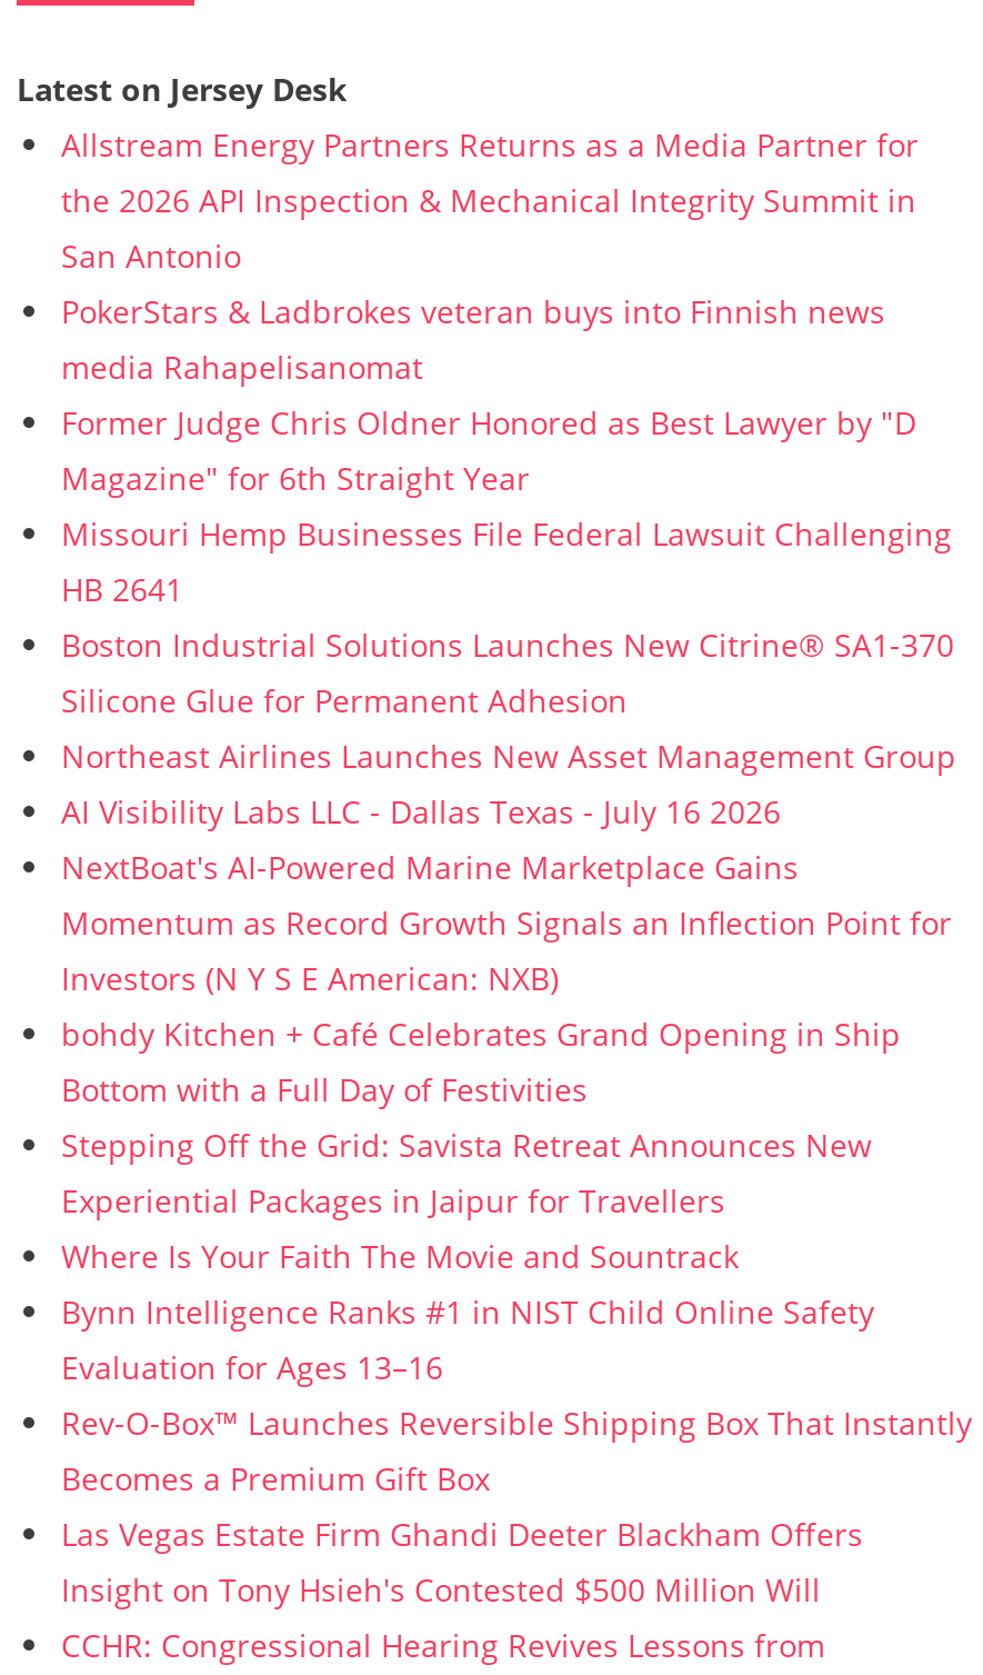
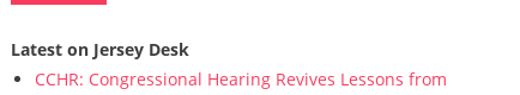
- Allstream Energy Partners Returns as a Media Partner for
- the 2026 API Inspection & Mechanical Integrity Summit in
- San Antonio
- PokerStars & Ladbrokes veteran buys into Finnish news
- media Rahapelisanomat
- Former Judge Chris Oldner Honored as Best Lawyer by "D
- Magazine" for 6th Straight Year
- Missouri Hemp Businesses File Federal Lawsuit Challenging
- HB 2641
- Boston Industrial Solutions Launches New Citrine® SA1-370
- Silicone Glue for Permanent Adhesion
- Northeast Airlines Launches New Asset Management Group
- AI Visibility Labs LLC - Dallas Texas - July 16 2026
- NextBoat's AI-Powered Marine Marketplace Gains
- Momentum as Record Growth Signals an Inflection Point for
- Investors (N Y S E American: NXB)
- bohdy Kitchen + Café Celebrates Grand Opening in Ship
- Bottom with a Full Day of Festivities
- Stepping Off the Grid: Savista Retreat Announces New
- Experiential Packages in Jaipur for Travellers
- Where Is Your Faith The Movie and Sountrack
- Bynn Intelligence Ranks #1 in NIST Child Online Safety
- Evaluation for Ages 13–16
- Rev-O-Box™ Launches Reversible Shipping Box That Instantly
- Becomes a Premium Gift Box
- Las Vegas Estate Firm Ghandi Deeter Blackham Offers
- Insight on Tony Hsieh's Contested $500 Million Will
